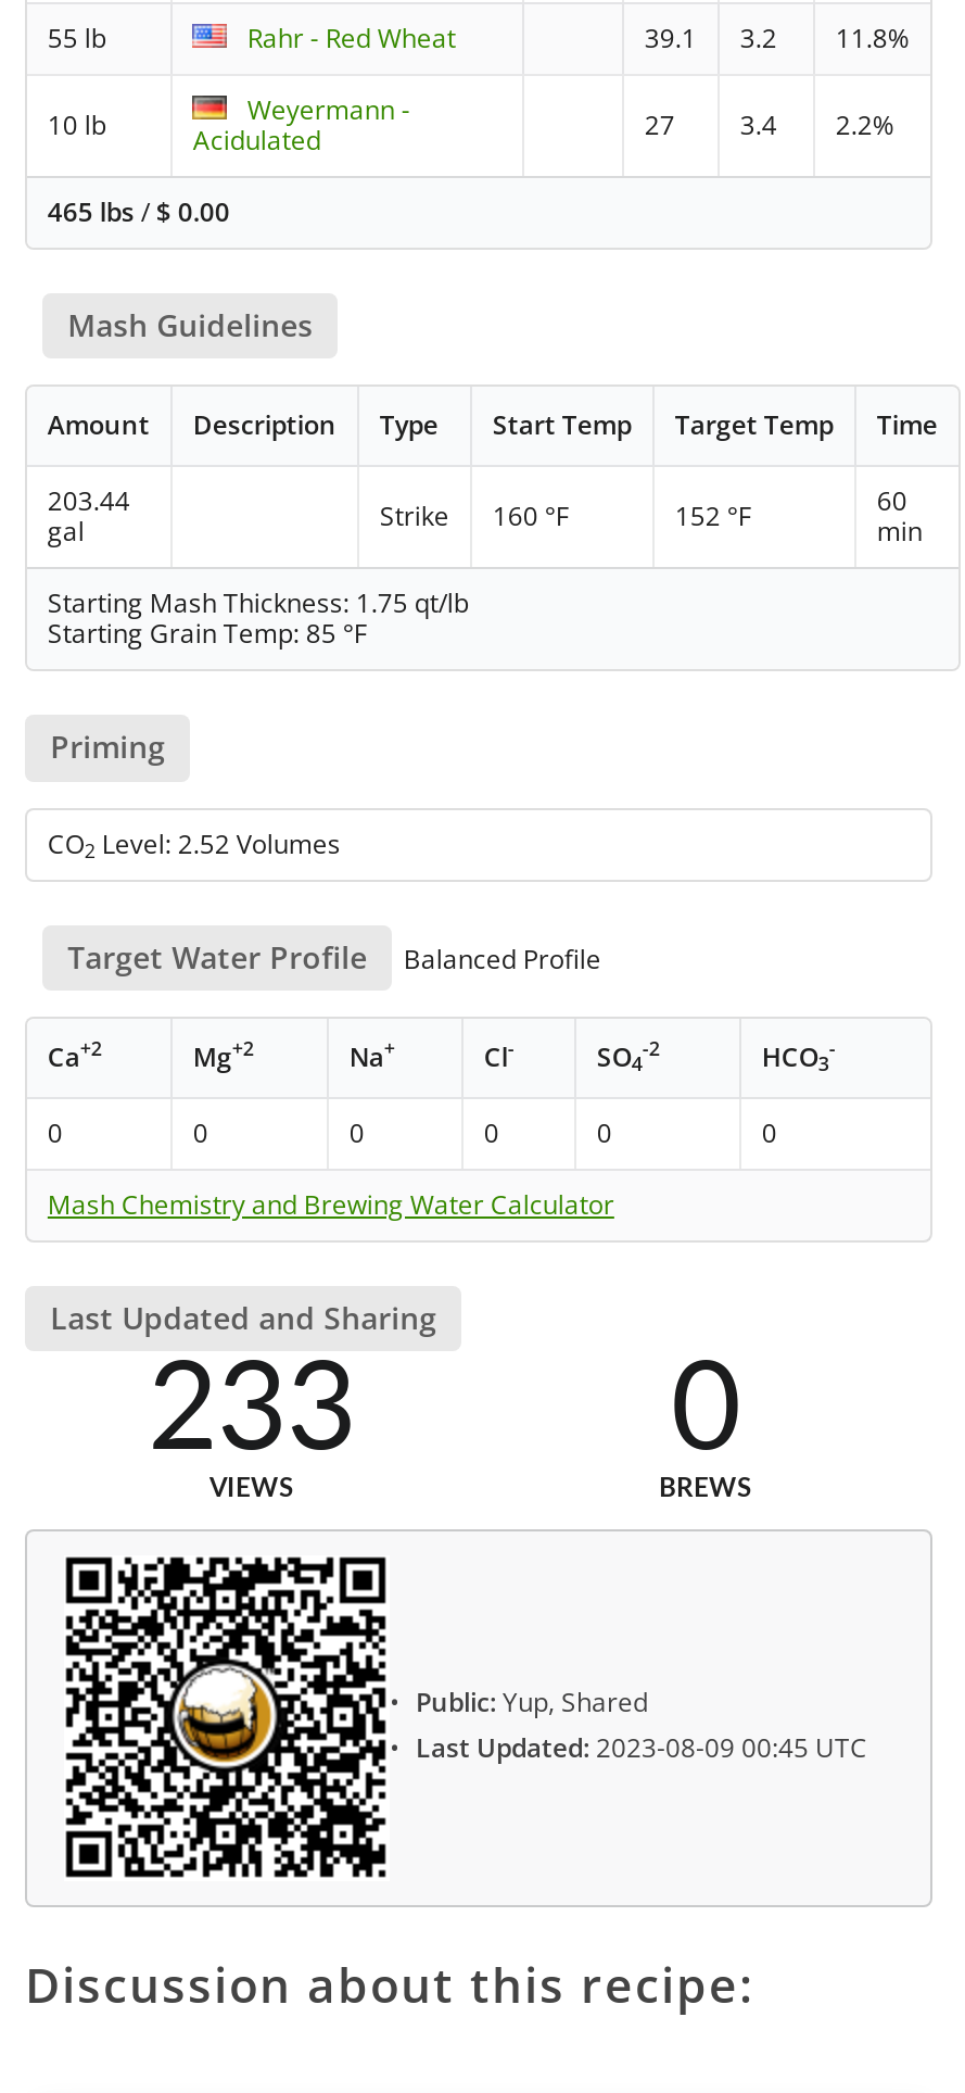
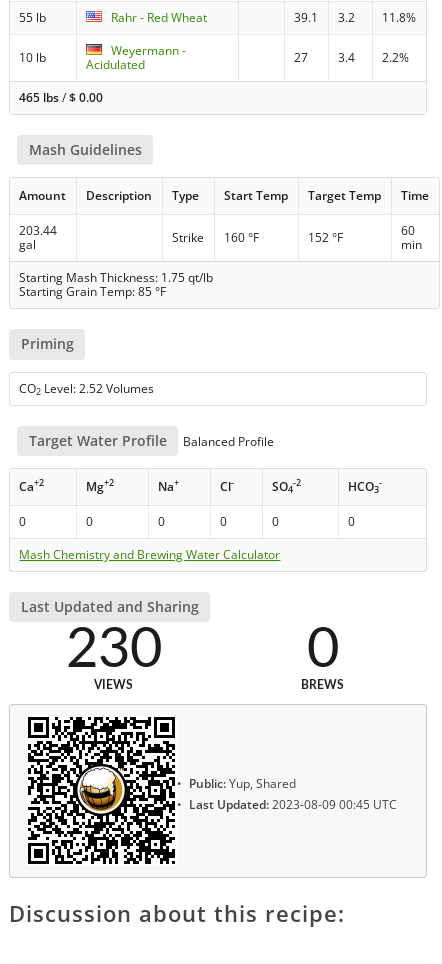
- 233
+ 230
